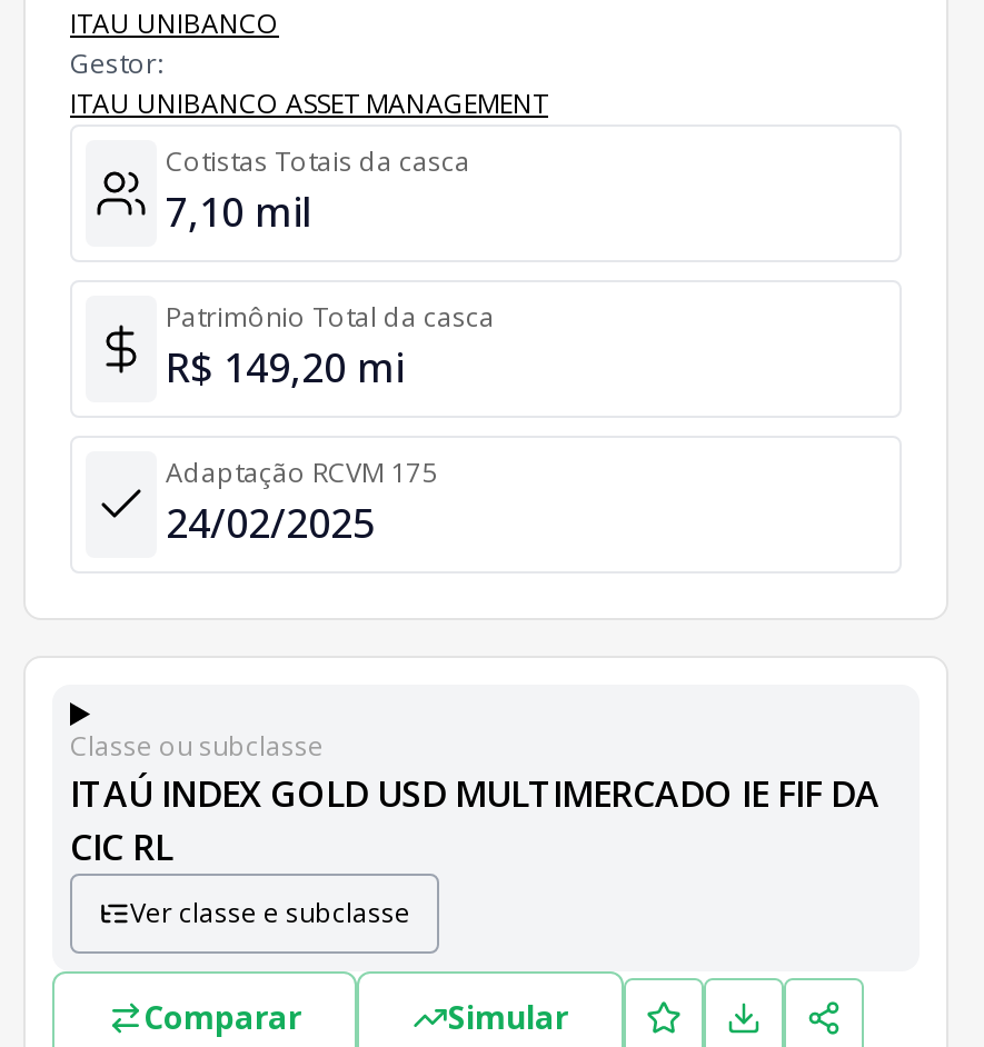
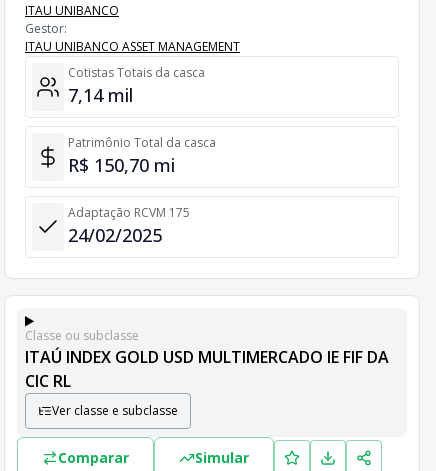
- 7,10 mil
+ 7,14 mil

- R$ 149,20 mi
+ R$ 150,70 mi
